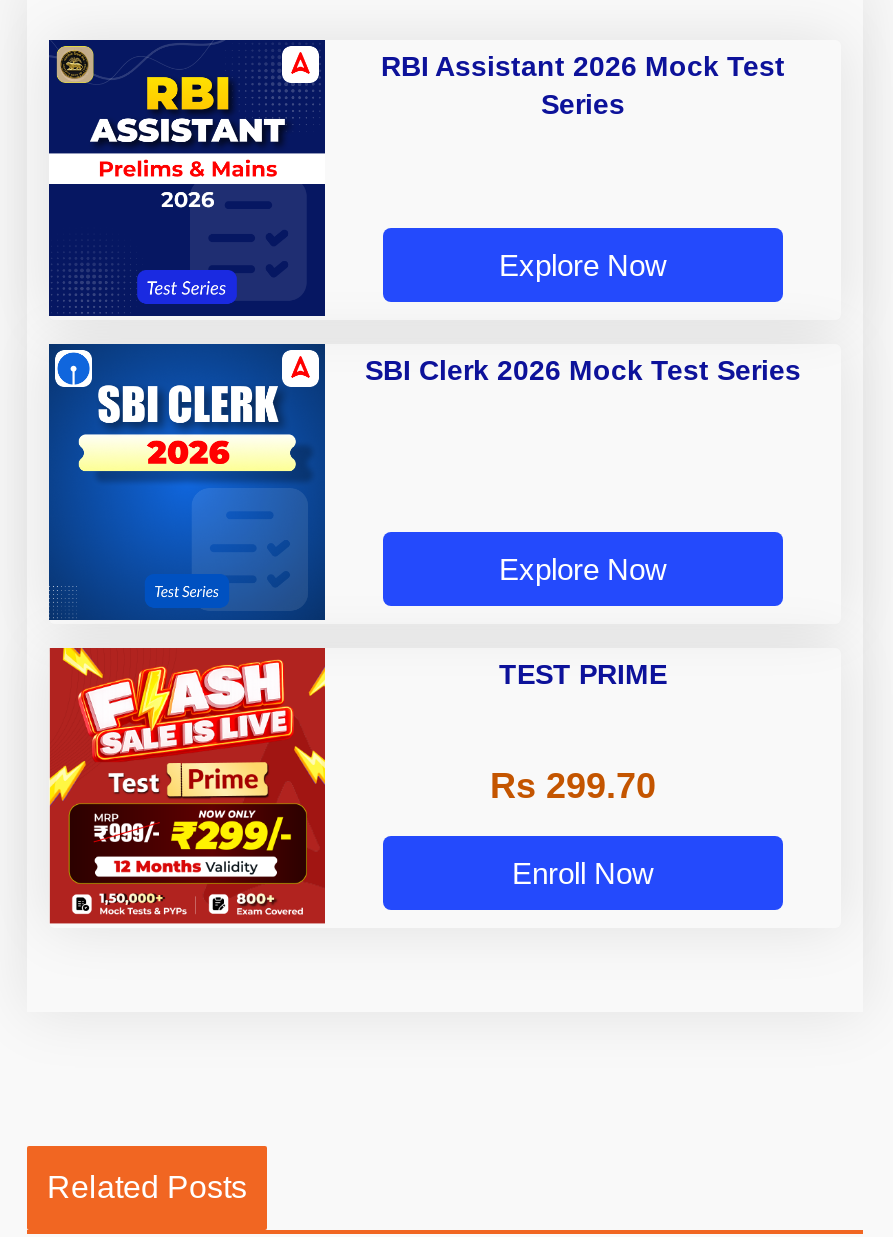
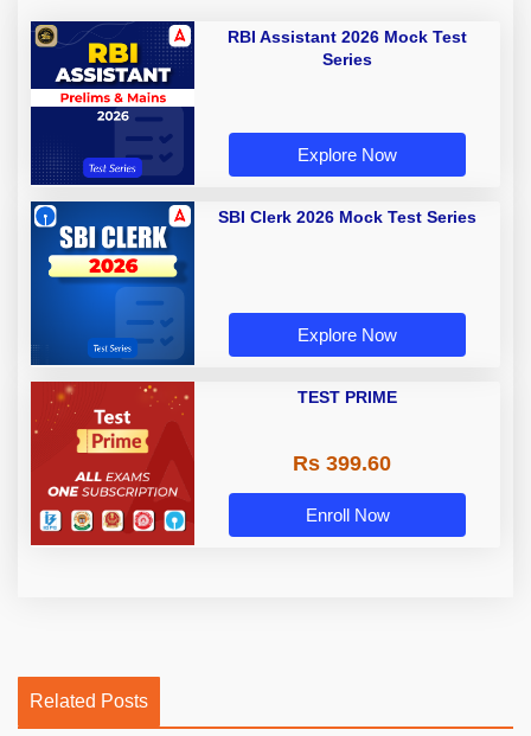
- [image]
+ [image]

- Rs 299.70
+ Rs 399.60
